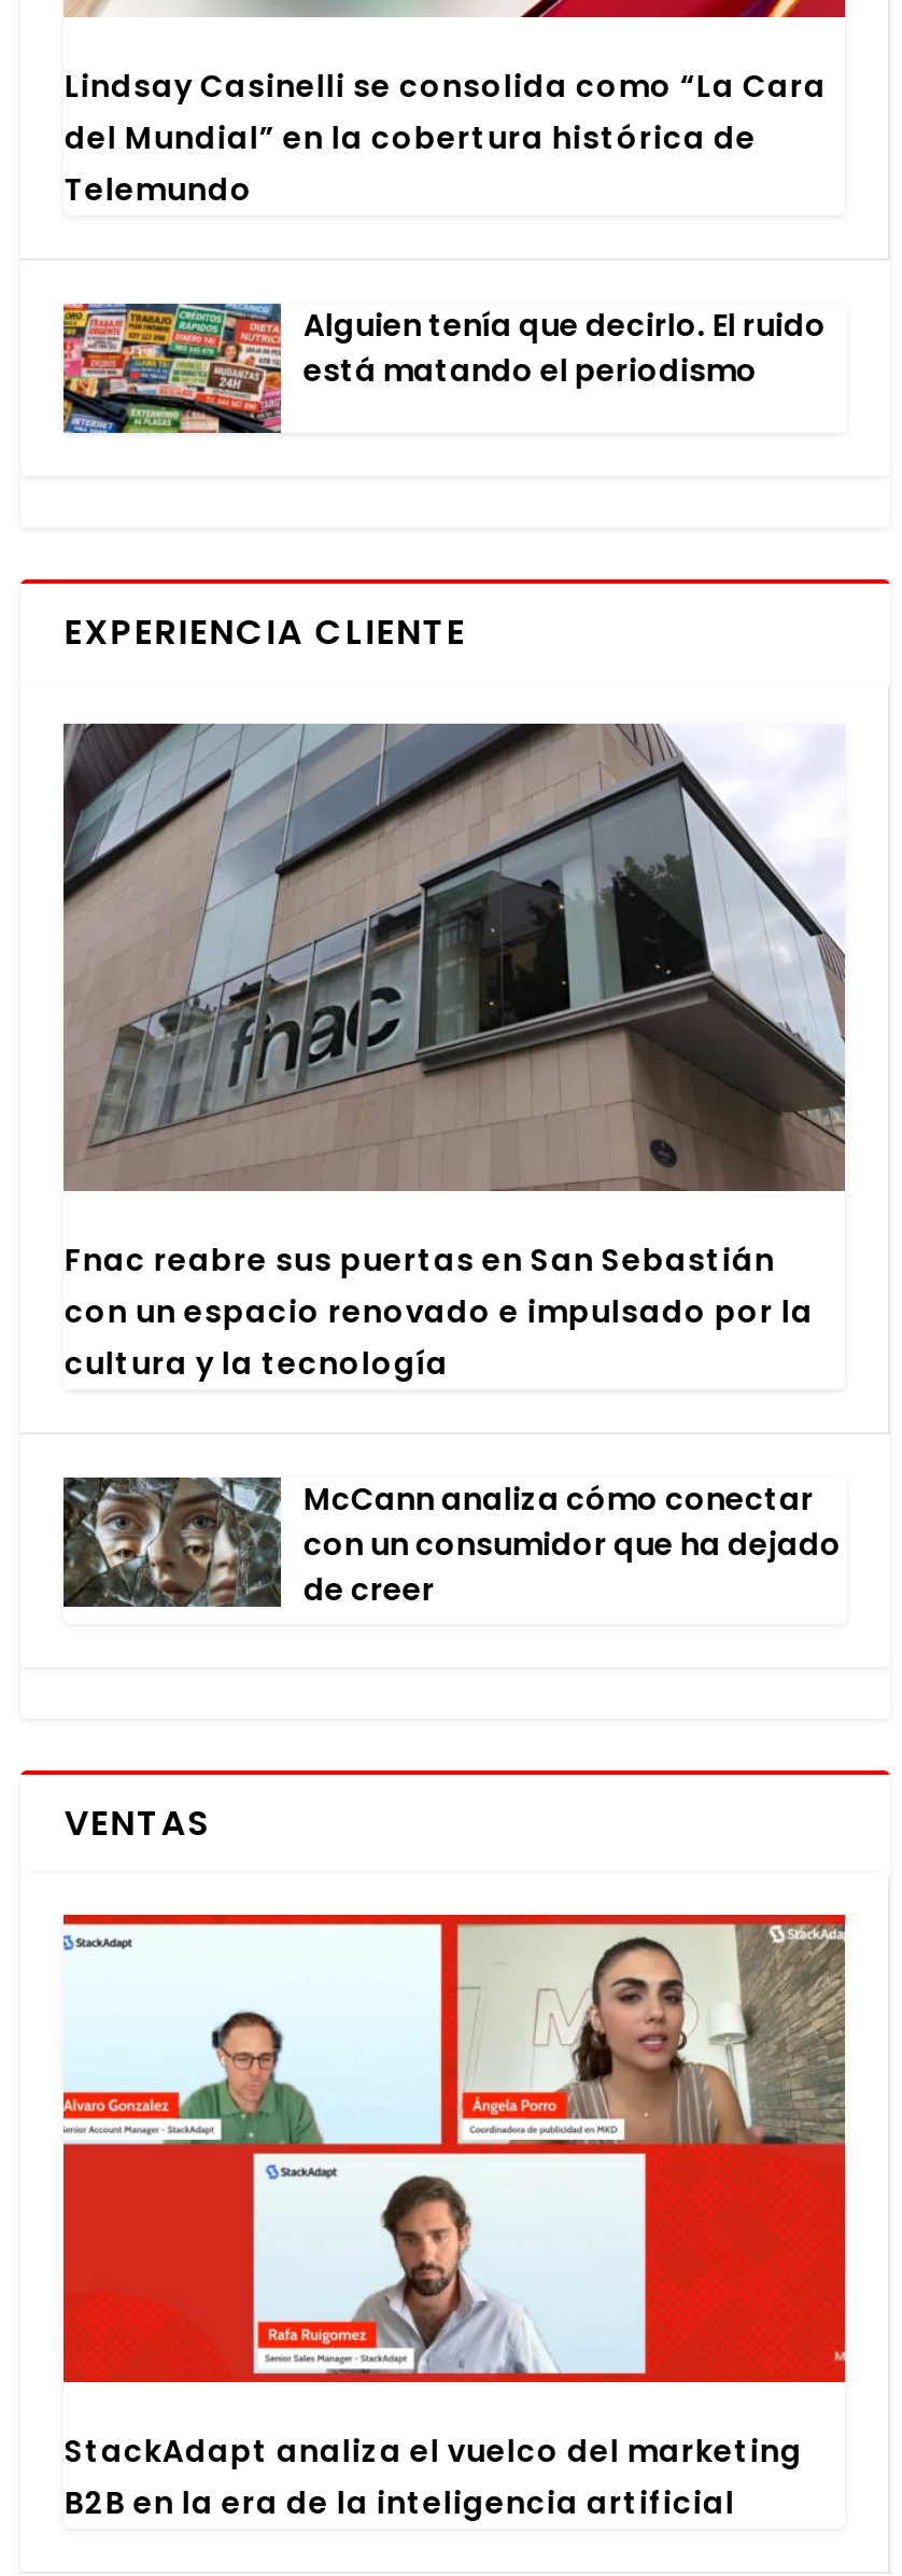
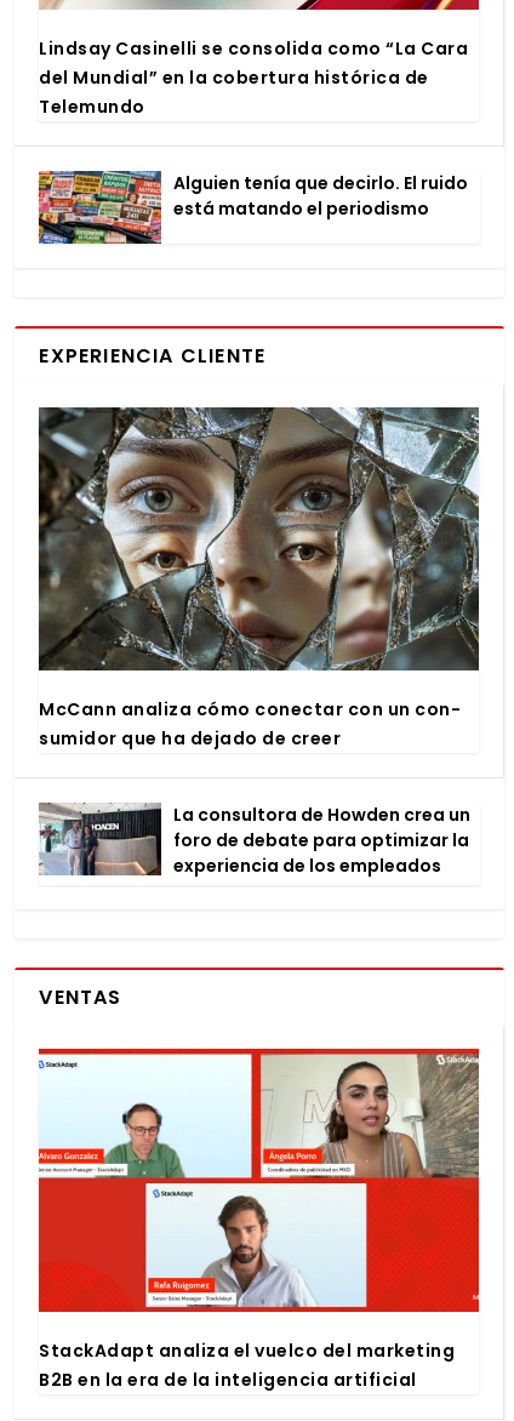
- [image]
- Fnac reabre sus puertas en San Sebastián
- con un espacio renovado e impulsado por la
- cultura y la tecnología
+ [image]
+ McCann analiza cómo conectar con un con
+ sumidor que ha dejado de creer

- [image]
- McCann analiza cómo conectar
- con un consumidor que ha dejado
- de creer
+ [image]
+ La consultora de Howden crea un
+ foro de debate para optimizar la
+ experiencia de los empleados
